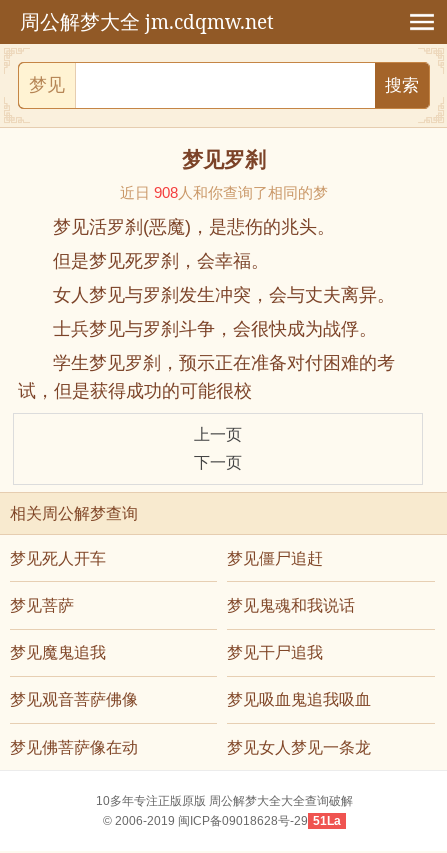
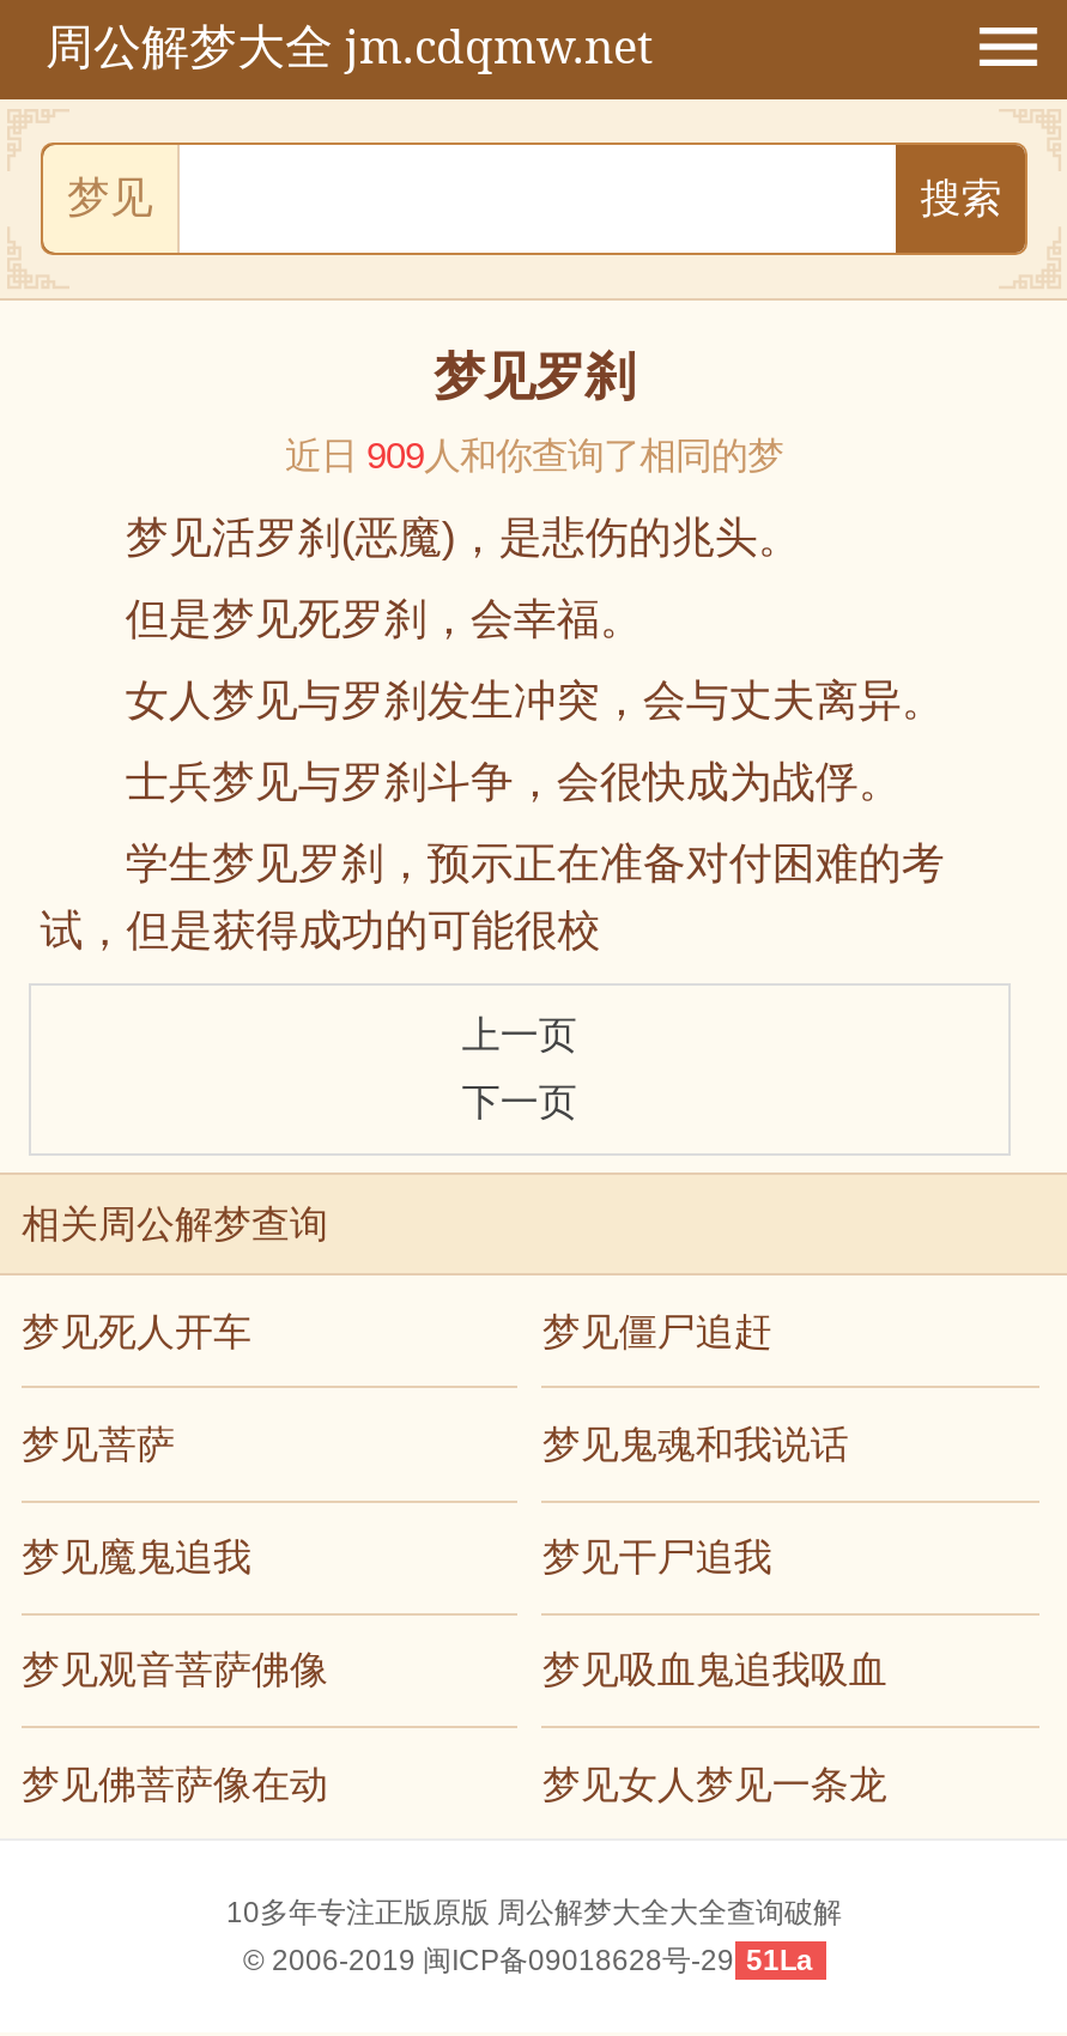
- 近日908人和你查询了相同的梦
+ 近日909人和你查询了相同的梦
